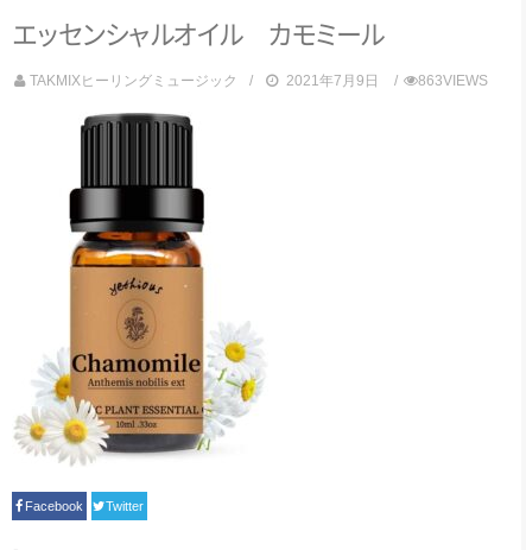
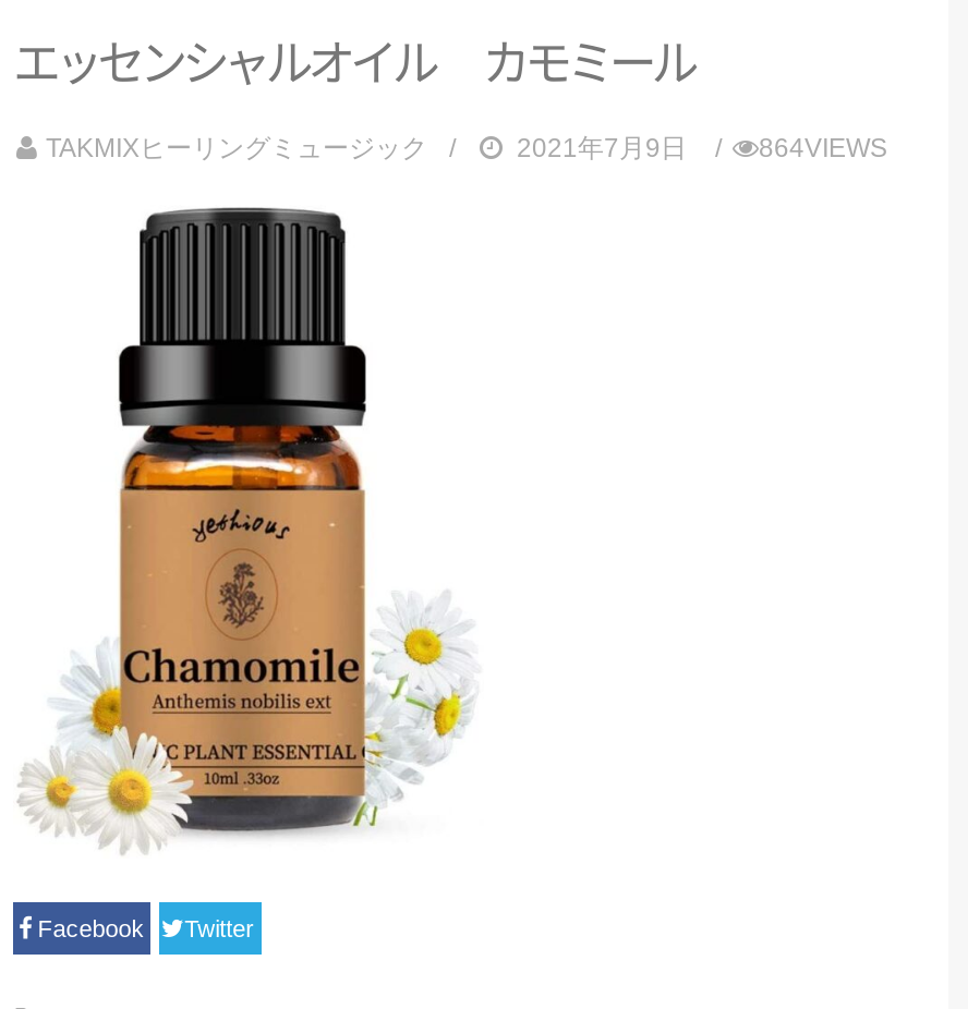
- 863VIEWS
+ 864VIEWS
